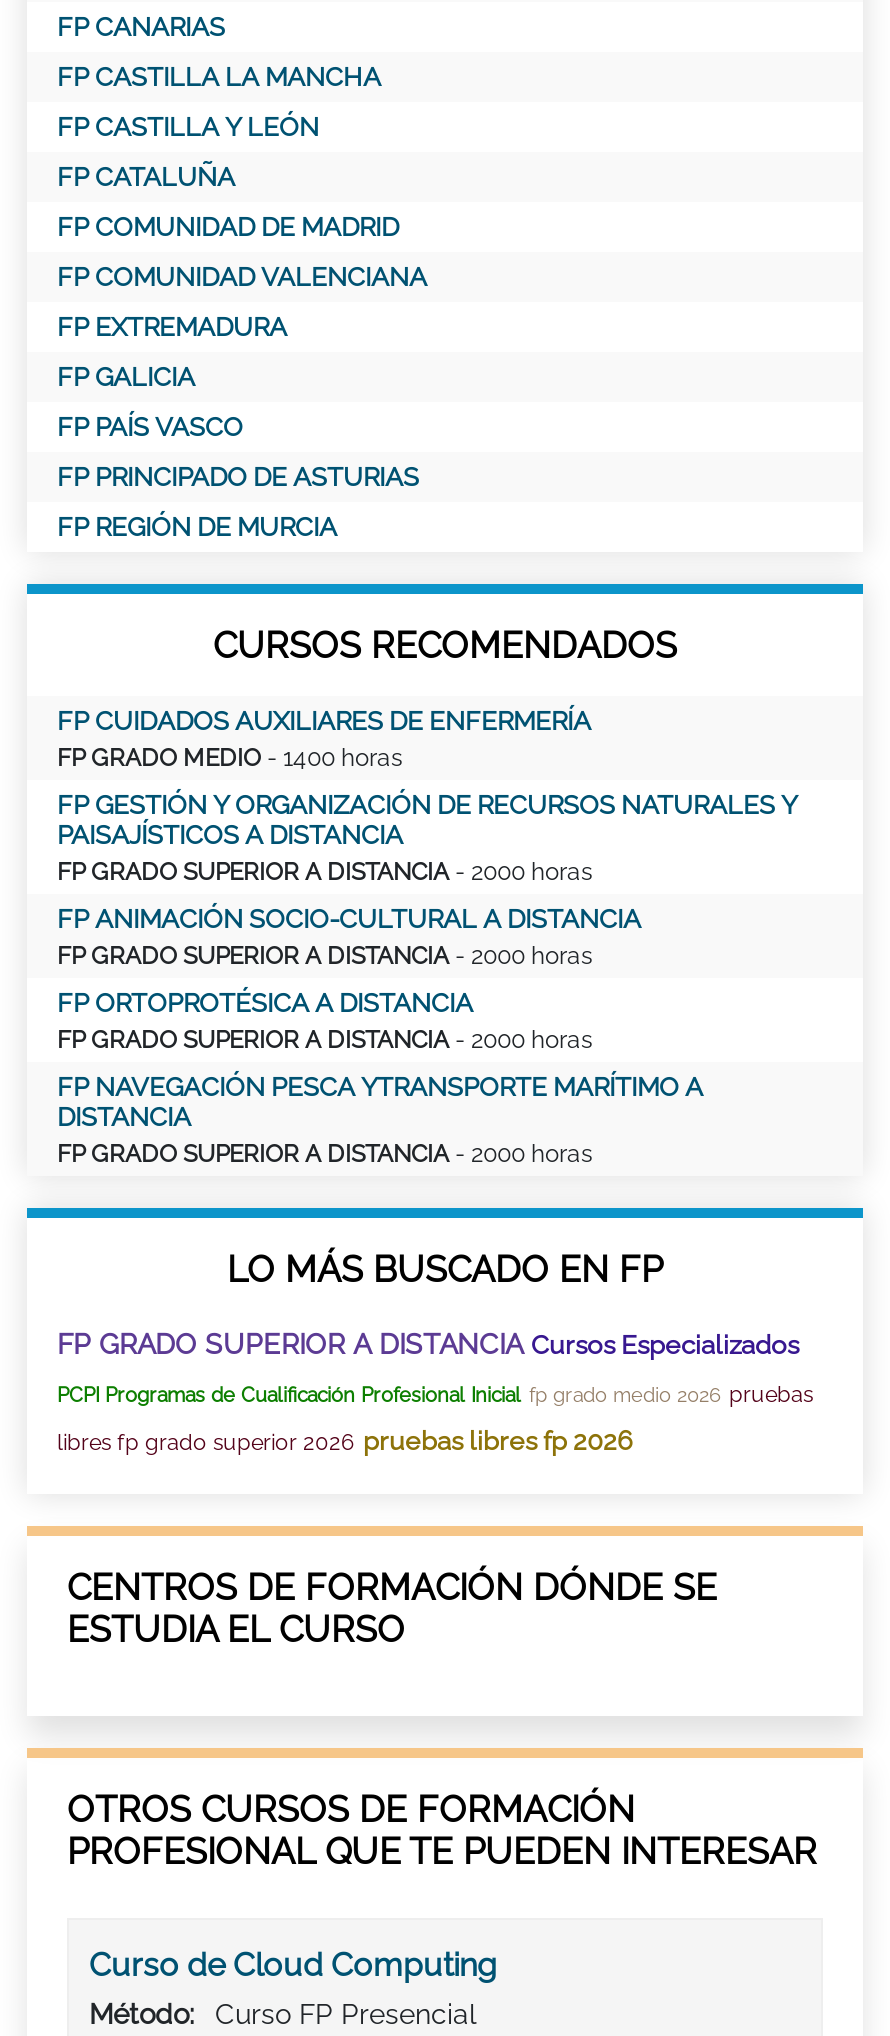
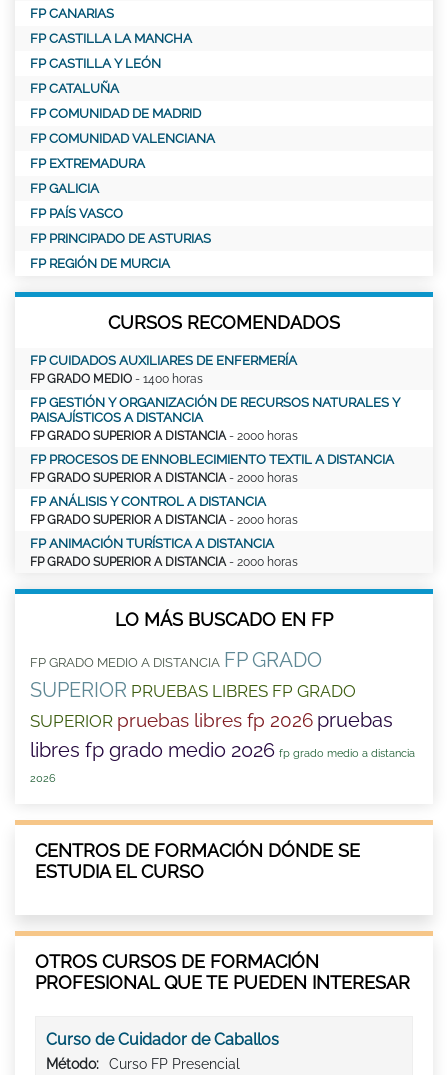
- FP ANIMACIÓN SOCIO-CULTURAL A DISTANCIA
+ FP PROCESOS DE ENNOBLECIMIENTO TEXTIL A DISTANCIA

- FP ORTOPROTÉSICA A DISTANCIA
+ FP ANÁLISIS Y CONTROL A DISTANCIA

- FP NAVEGACIÓN PESCA YTRANSPORTE MARÍTIMO A
- DISTANCIA
+ FP ANIMACIÓN TURÍSTICA A DISTANCIA

- FP GRADO SUPERIOR A DISTANCIA Cursos Especializados
- PCPI Programas de Cualificación Profesional Inicial fp grado medio 2026 pruebas
- libres fp grado superior 2026 pruebas libres fp 2026
+ FP GRADO MEDIO A DISTANCIA FP GRADO
+ SUPERIOR PRUEBAS LIBRES FP GRADO
+ SUPERIOR pruebas libres fp 2026 pruebas
+ libres fp grado medio 2026 fp grado medio a distancia
+ 2026

- Curso de Cloud Computing
+ Curso de Cuidador de Caballos
